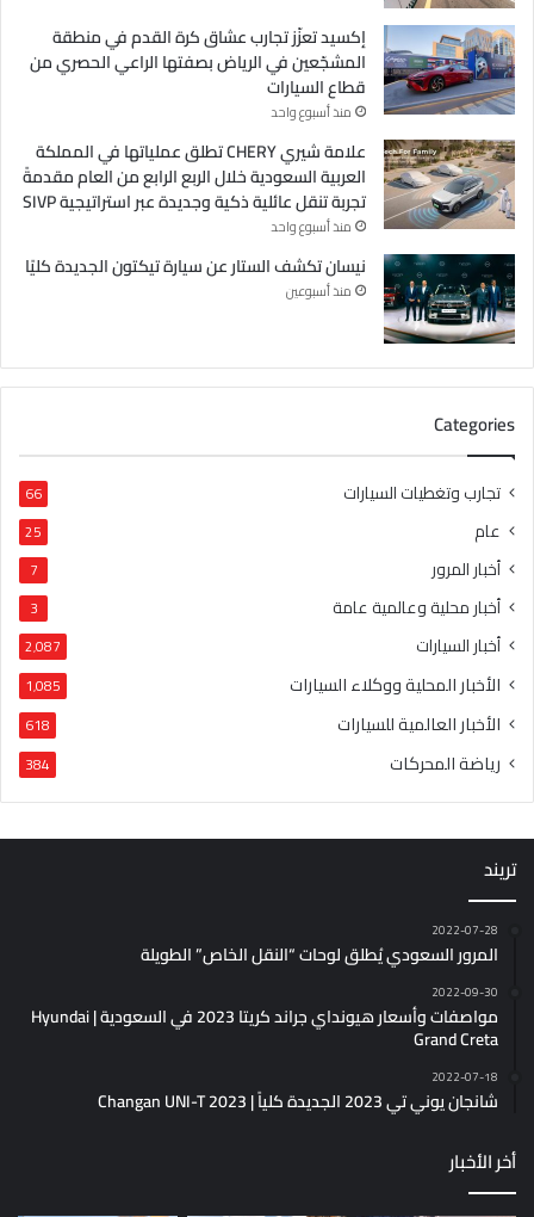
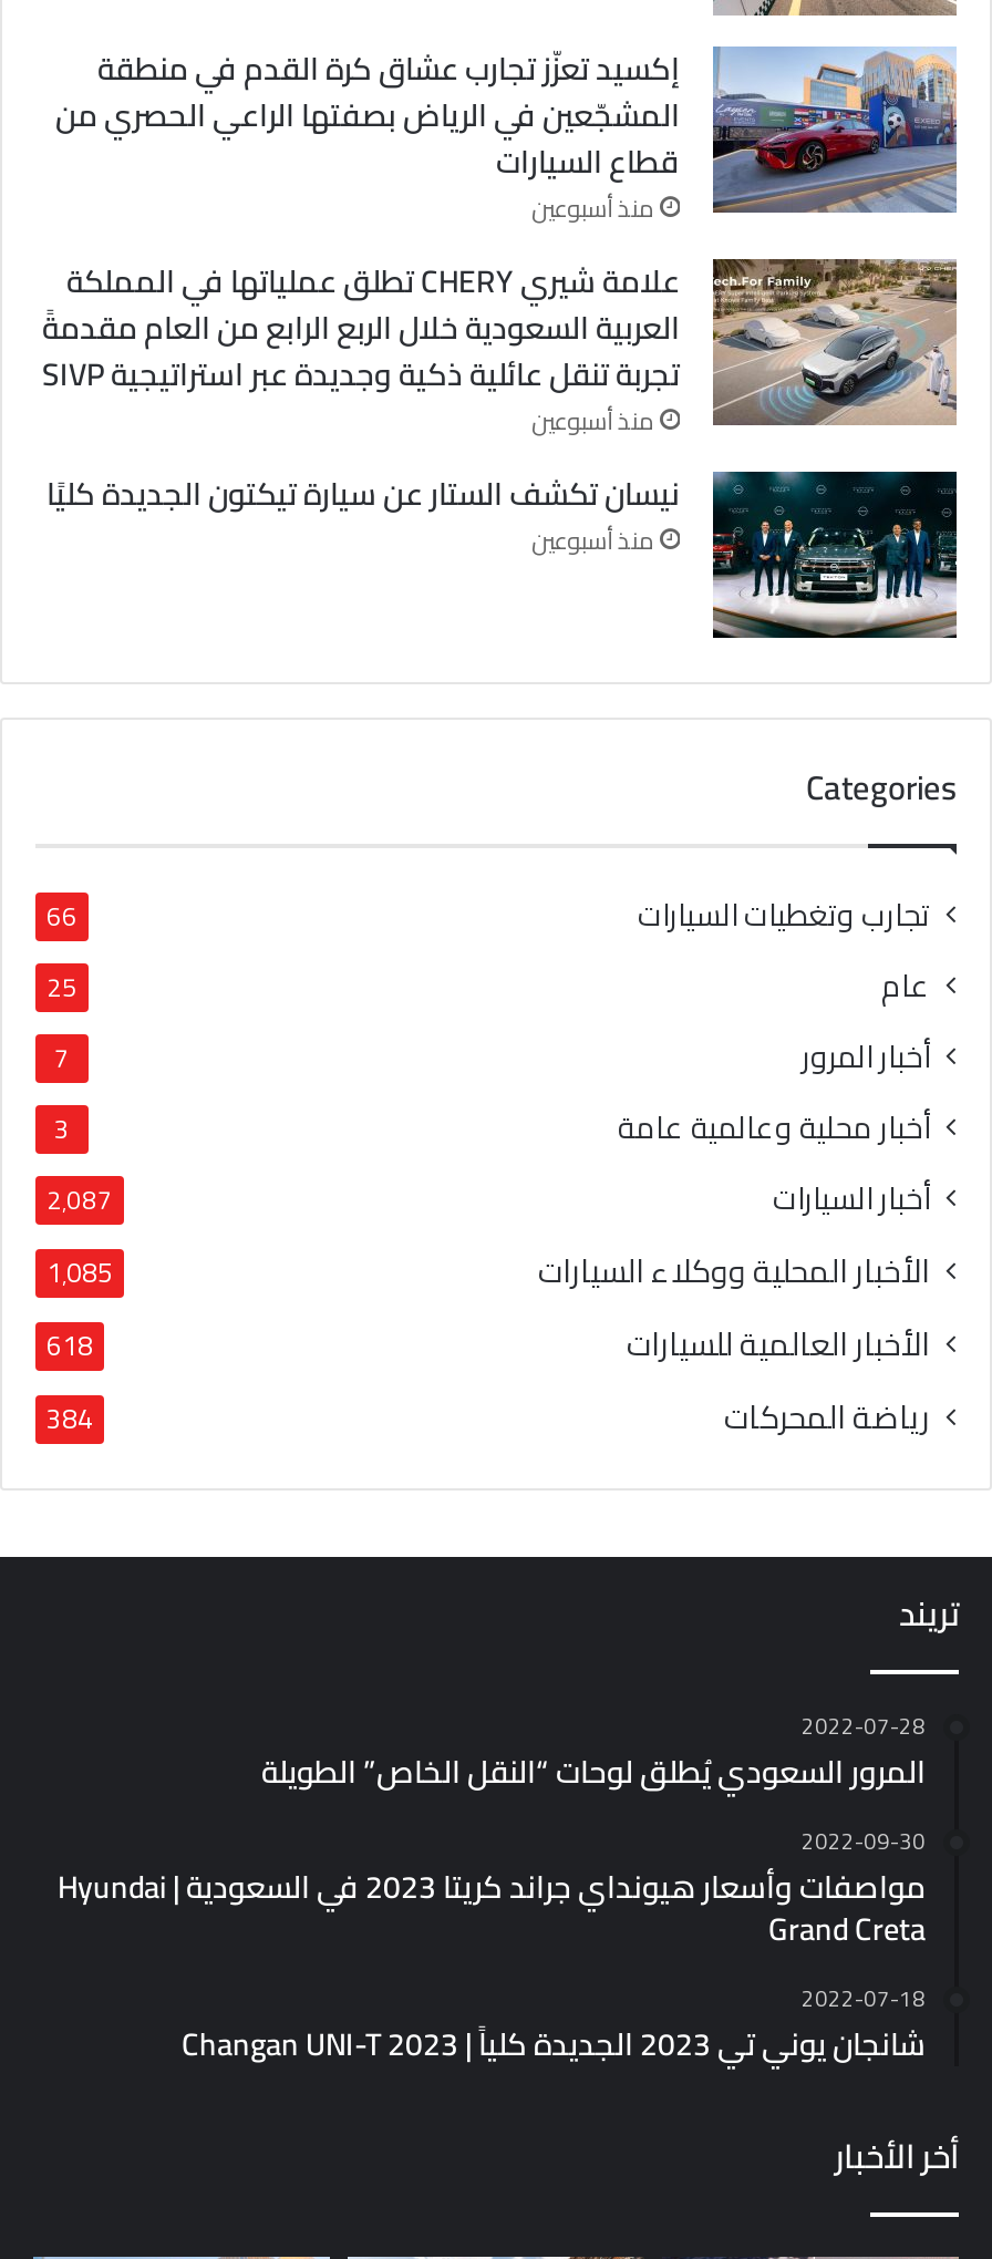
- منذ أسبوع واحد
+ منذ أسبوعين

- منذ أسبوع واحد
+ منذ أسبوعين
